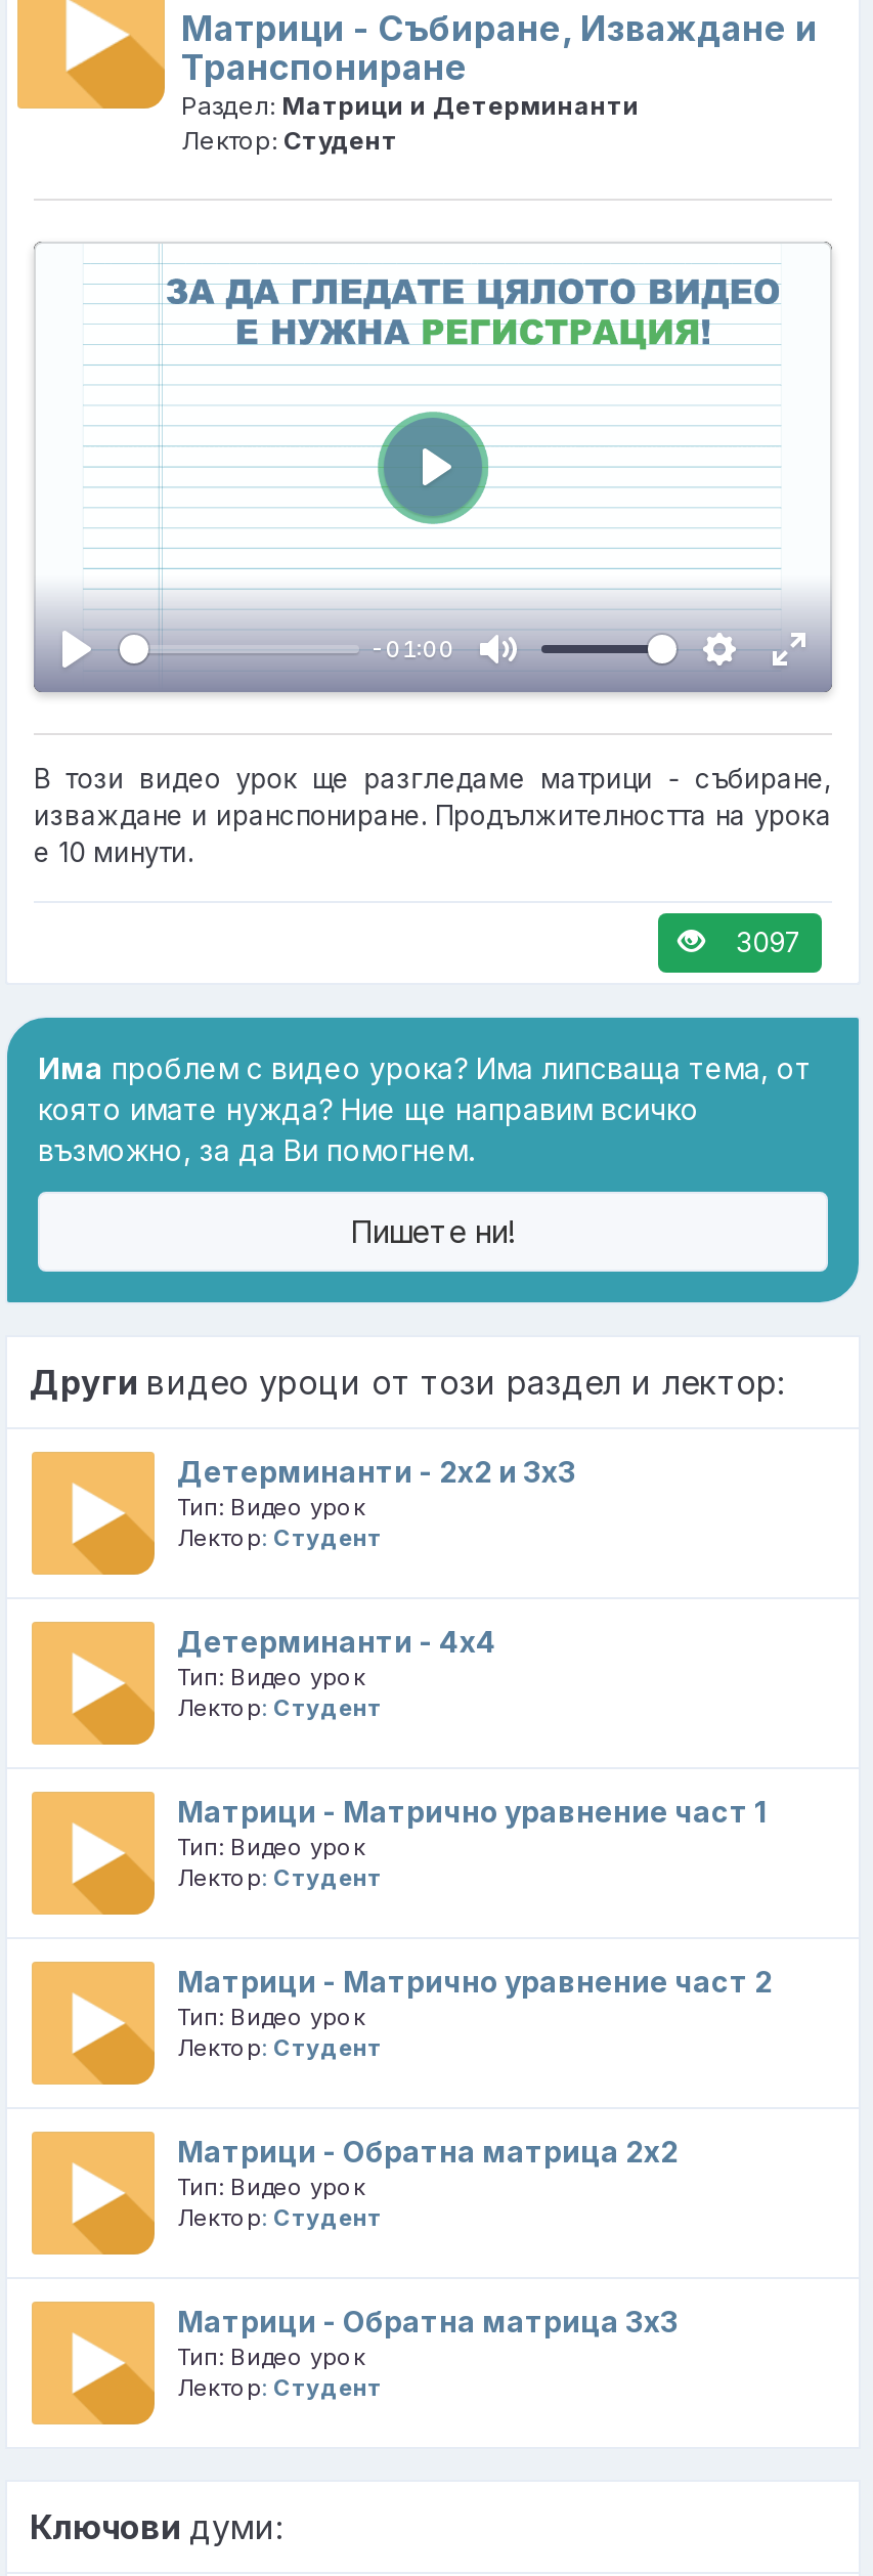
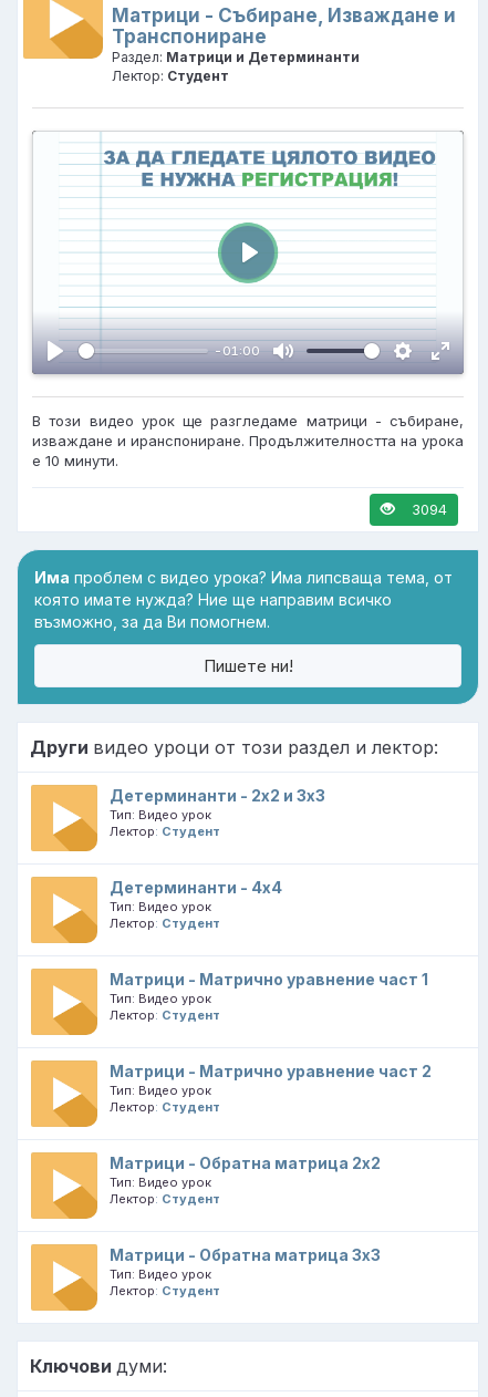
- 3097
+ 3094
